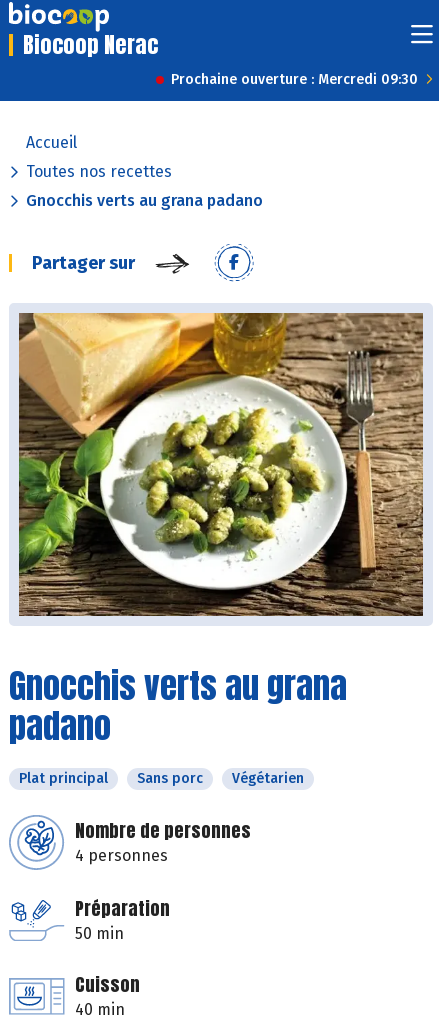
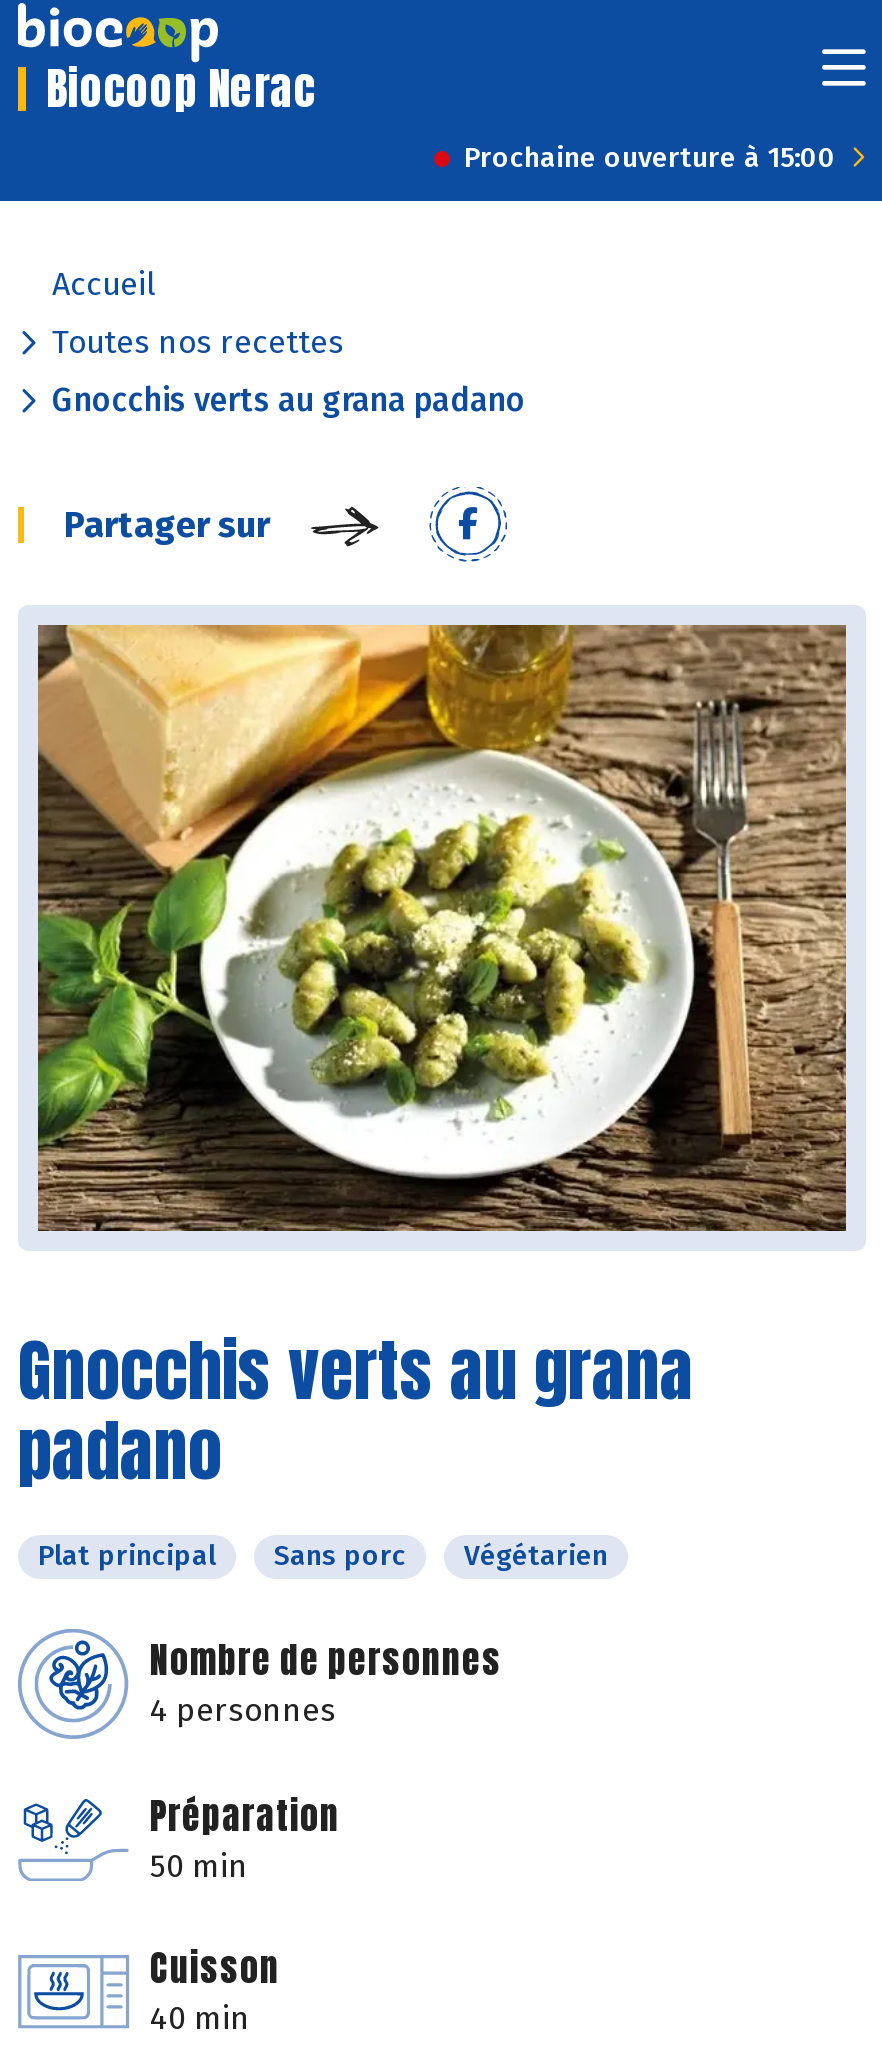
- Prochaine ouverture : Mercredi 09:30
+ Prochaine ouverture à 15:00
